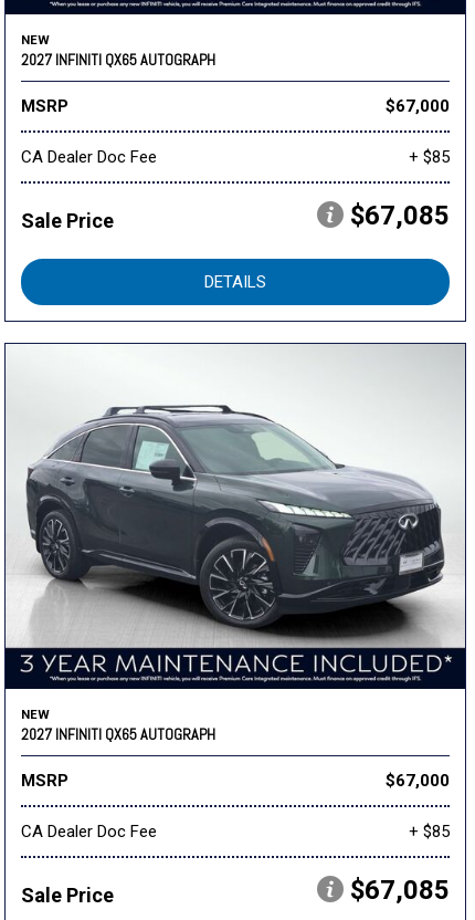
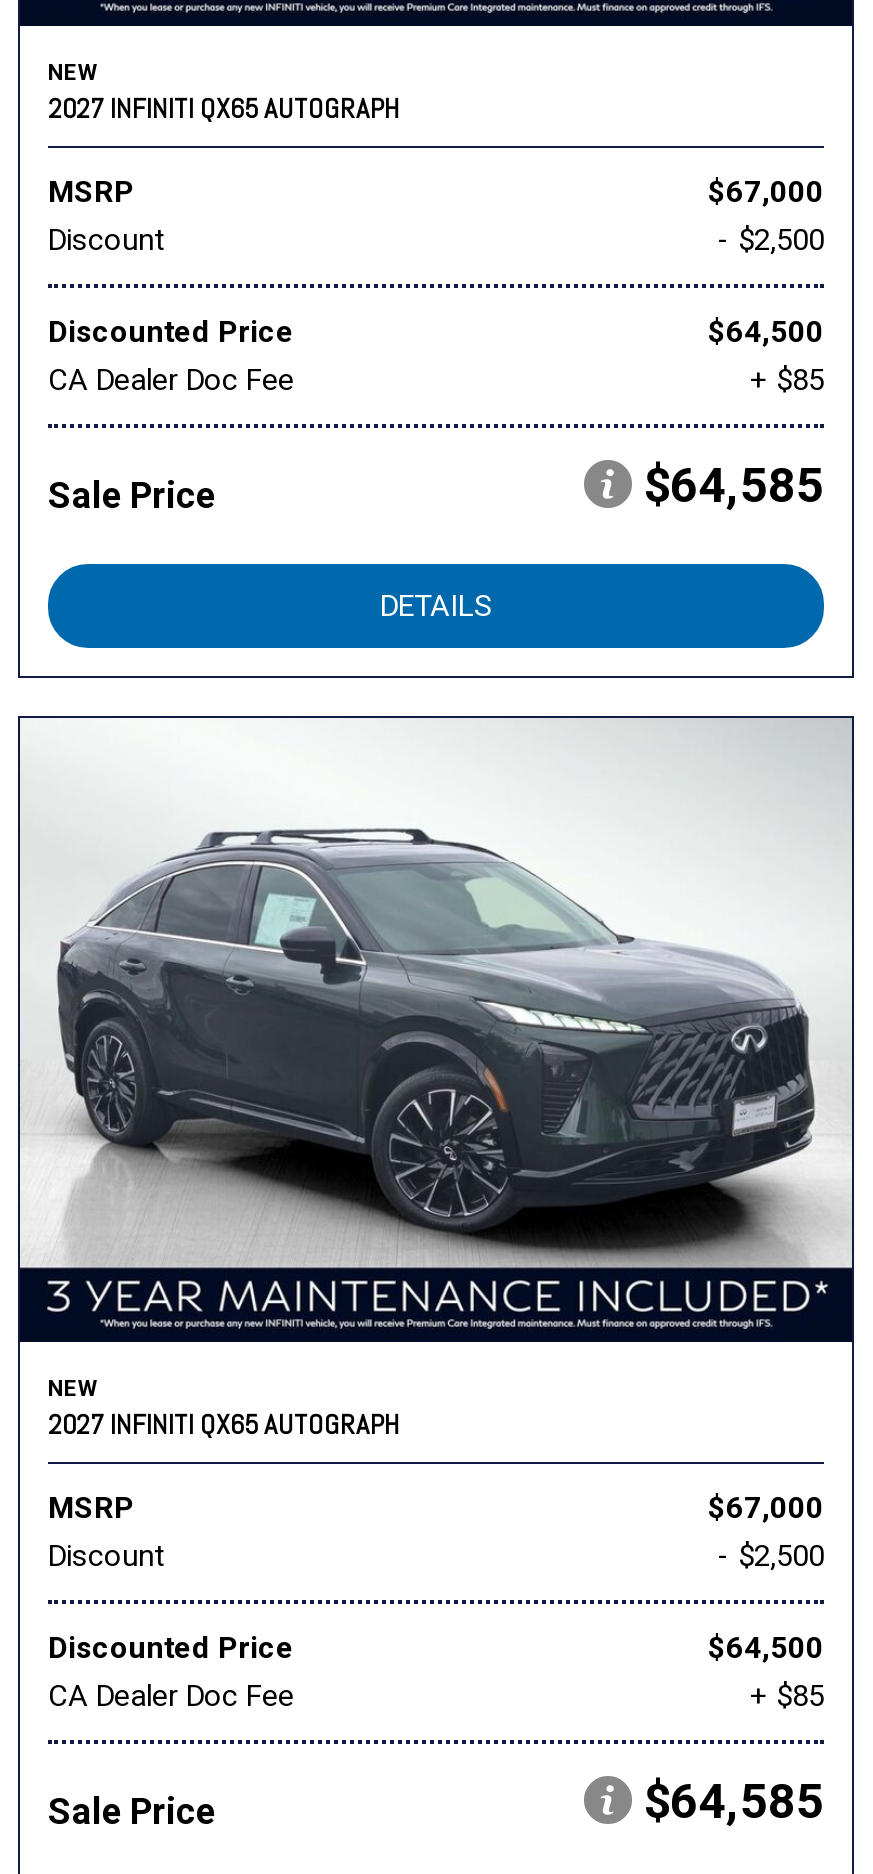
+ Discount
+ - $2,500
+ Discounted Price
+ $64,500

- $67,085
+ $64,585

+ Discount
+ - $2,500
+ Discounted Price
+ $64,500

- $67,085
+ $64,585
